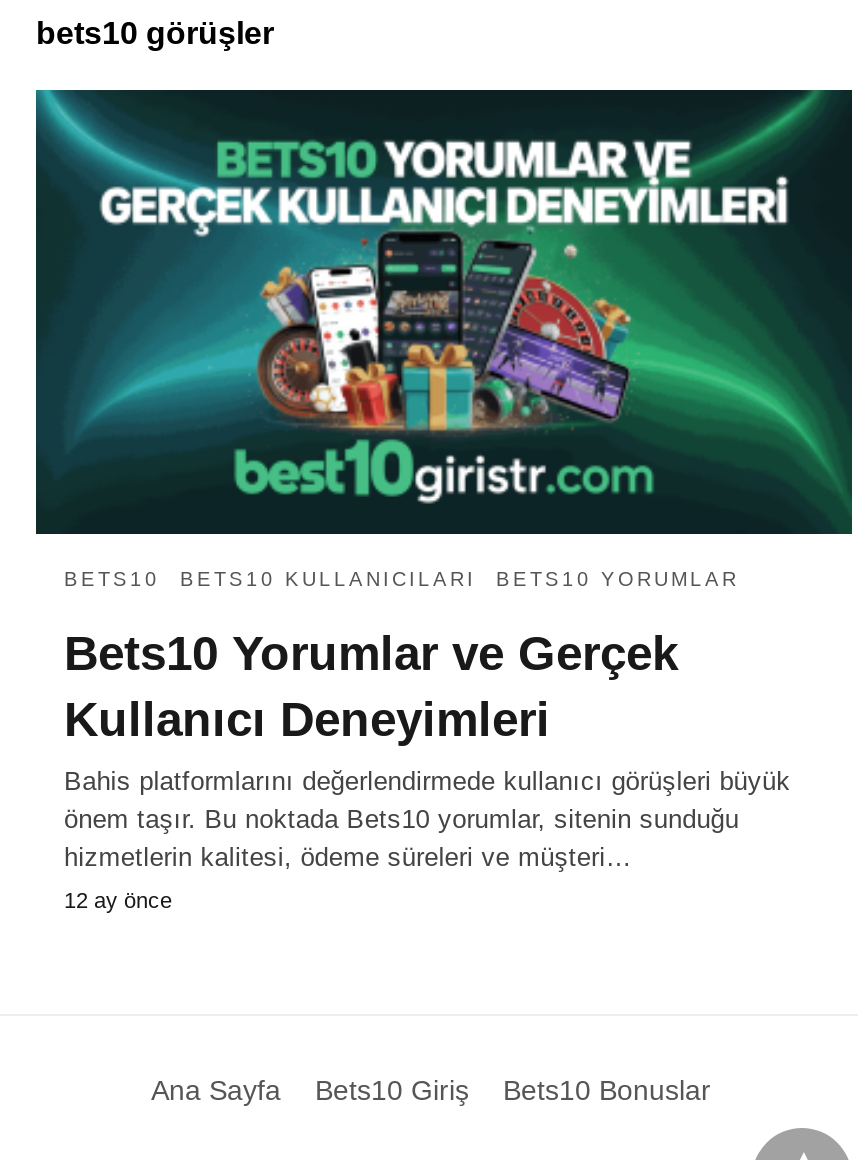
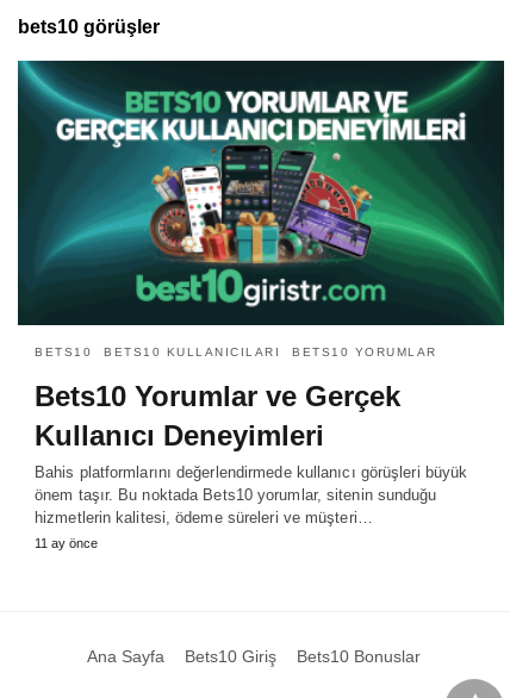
- 12 ay önce
+ 11 ay önce
